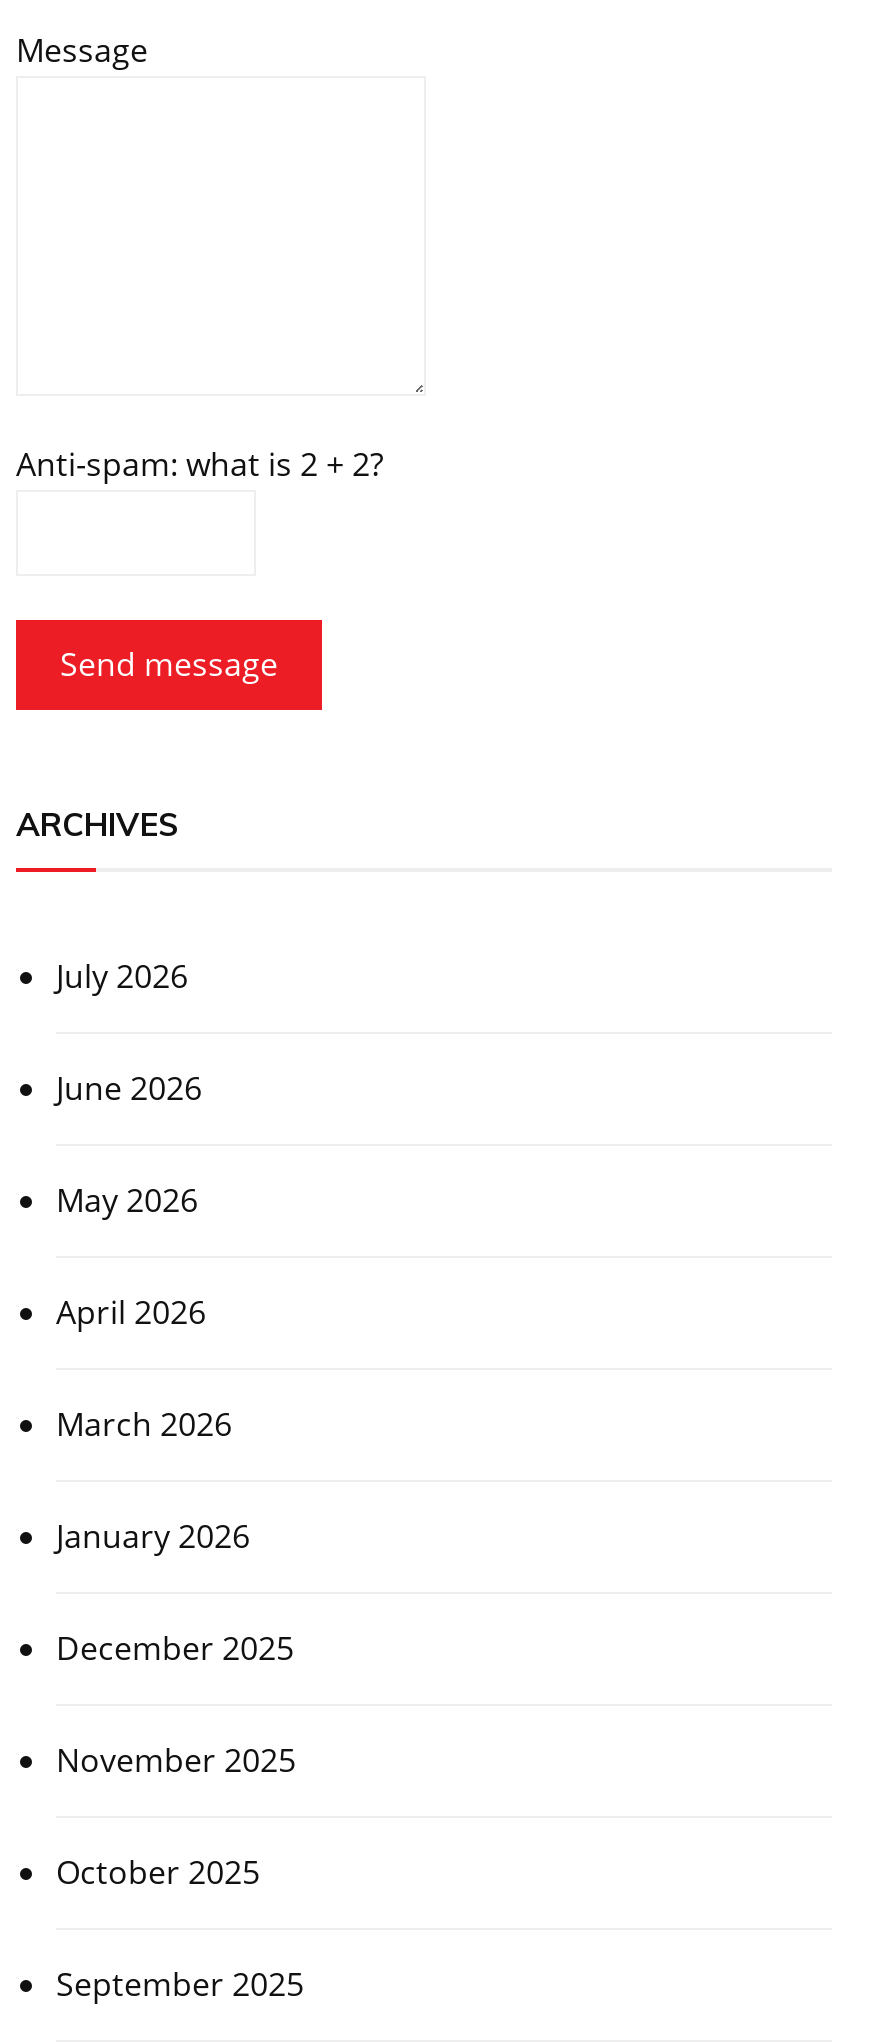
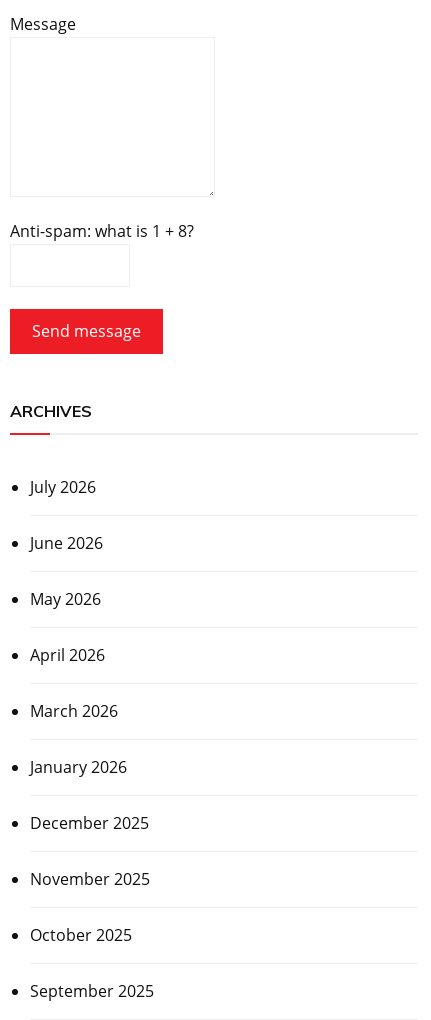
- Anti-spam: what is 2 + 2?
+ Anti-spam: what is 1 + 8?
